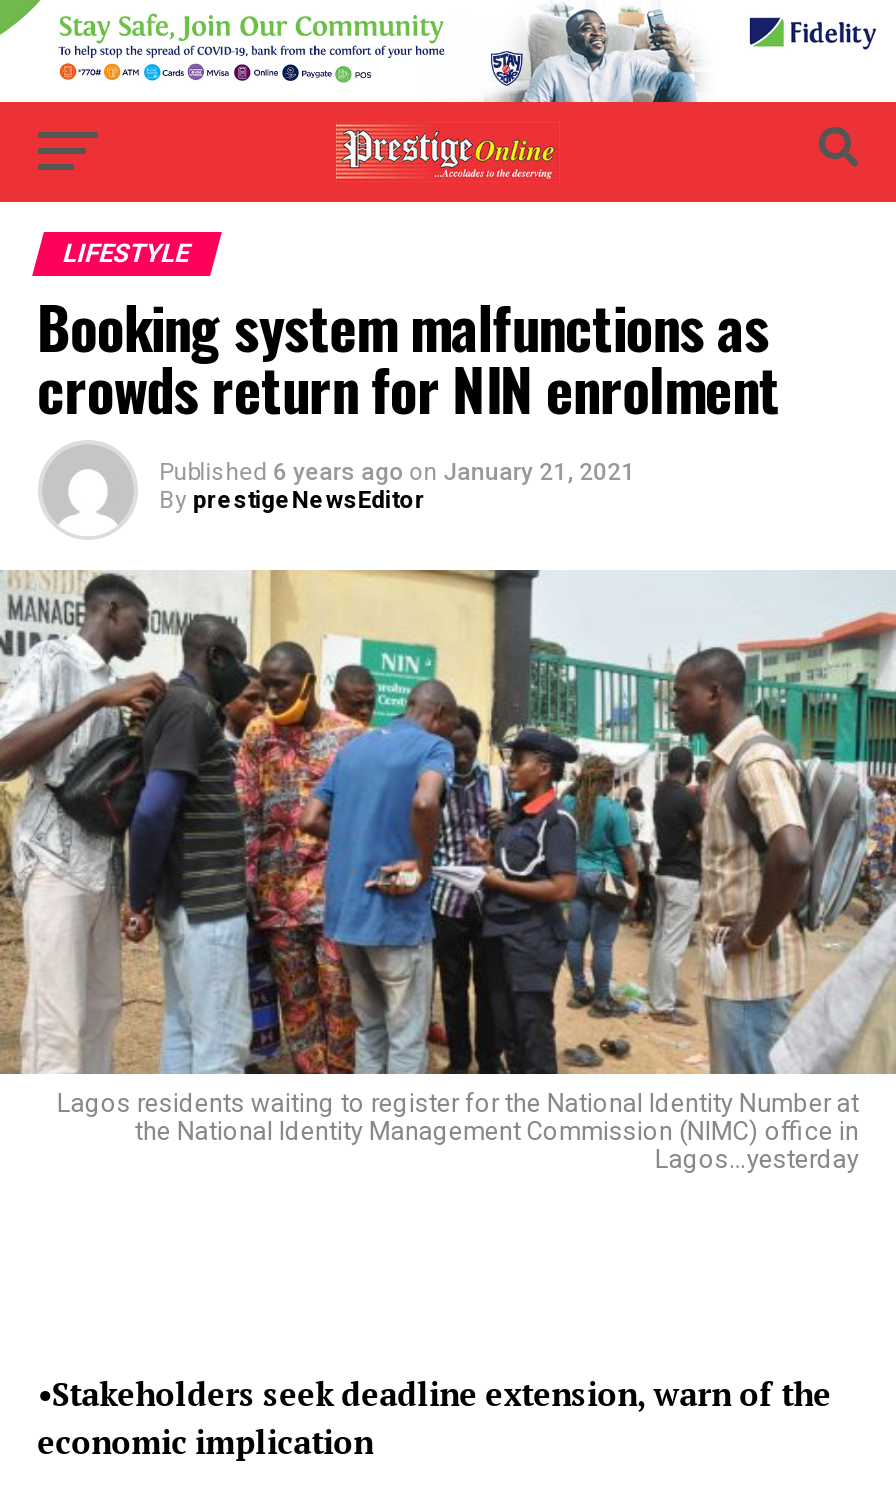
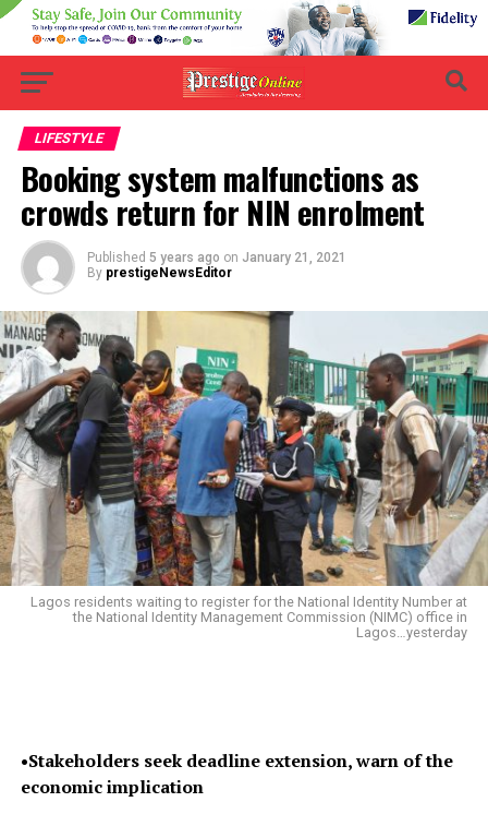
- Published 6 years ago on January 21, 2021
+ Published 5 years ago on January 21, 2021
